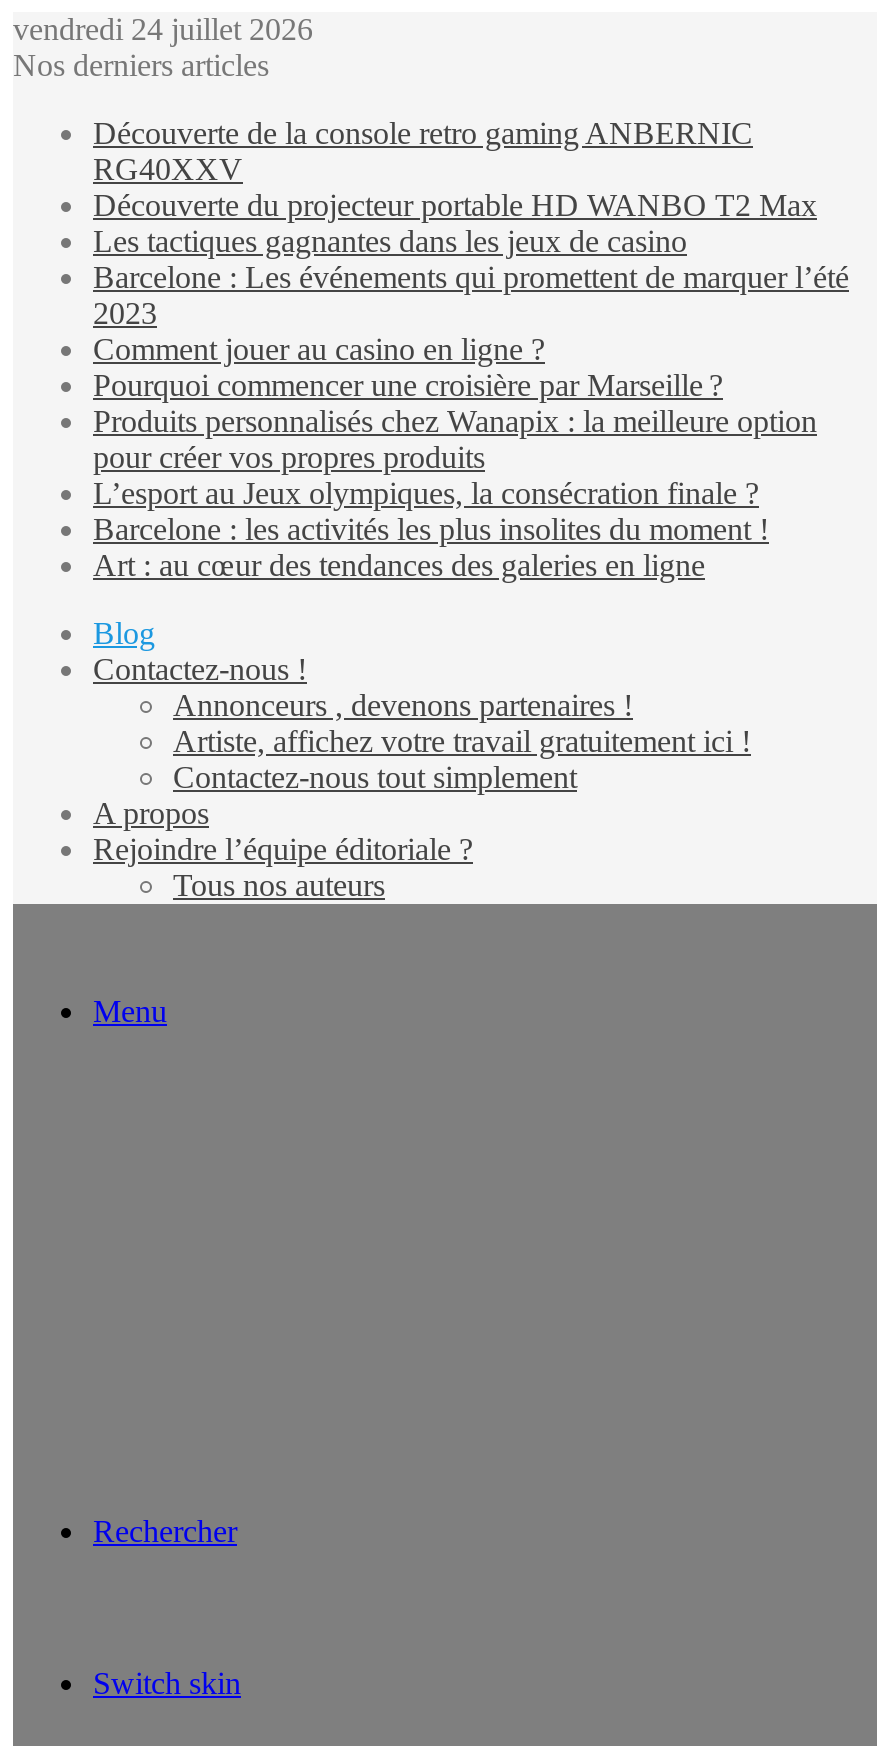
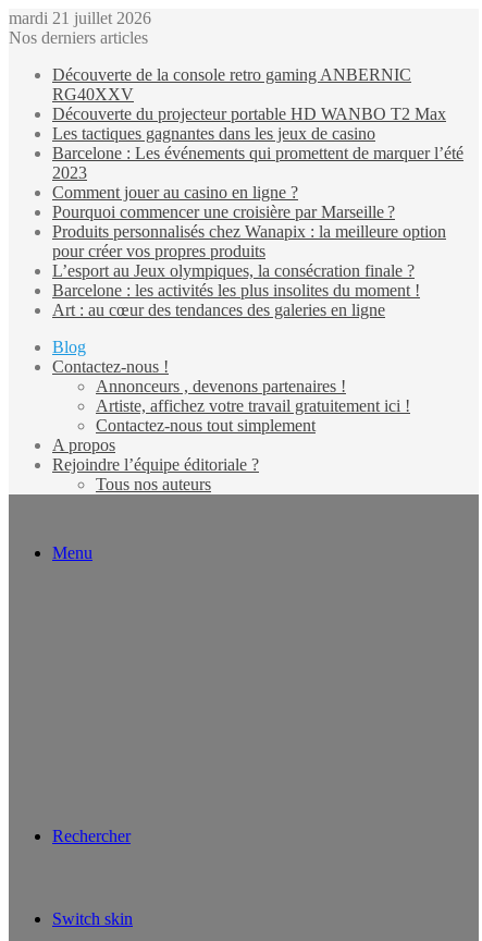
- vendredi 24 juillet 2026
+ mardi 21 juillet 2026
